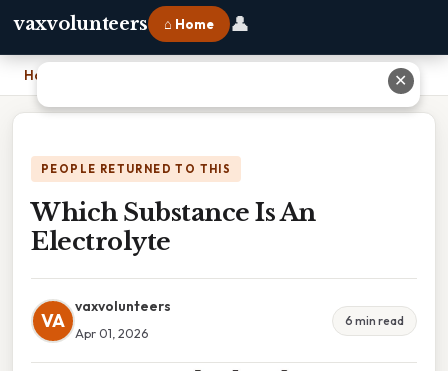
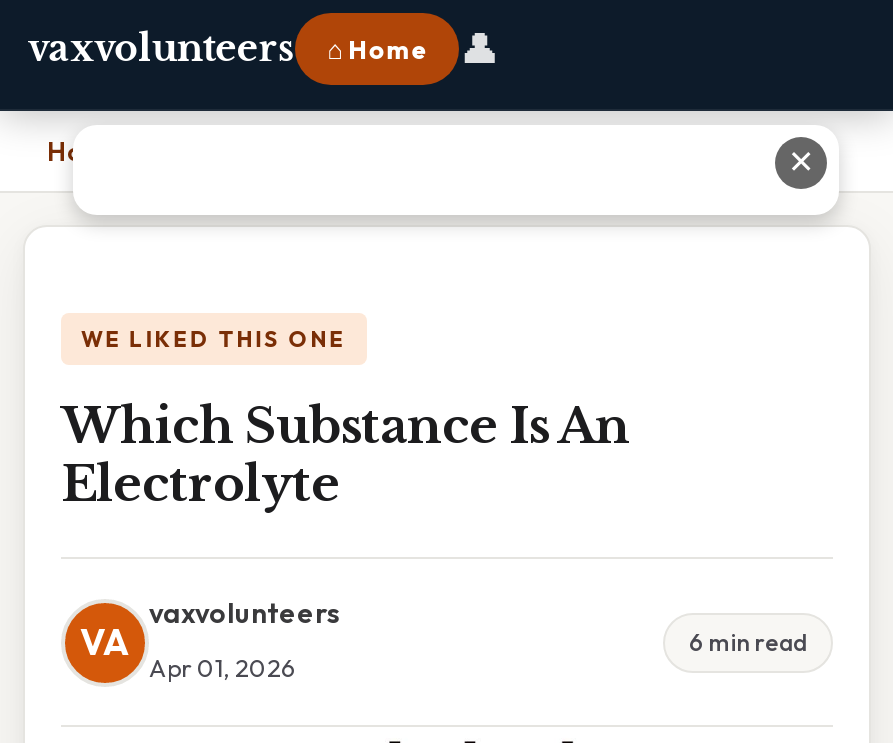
- PEOPLE RETURNED TO THIS
+ WE LIKED THIS ONE
